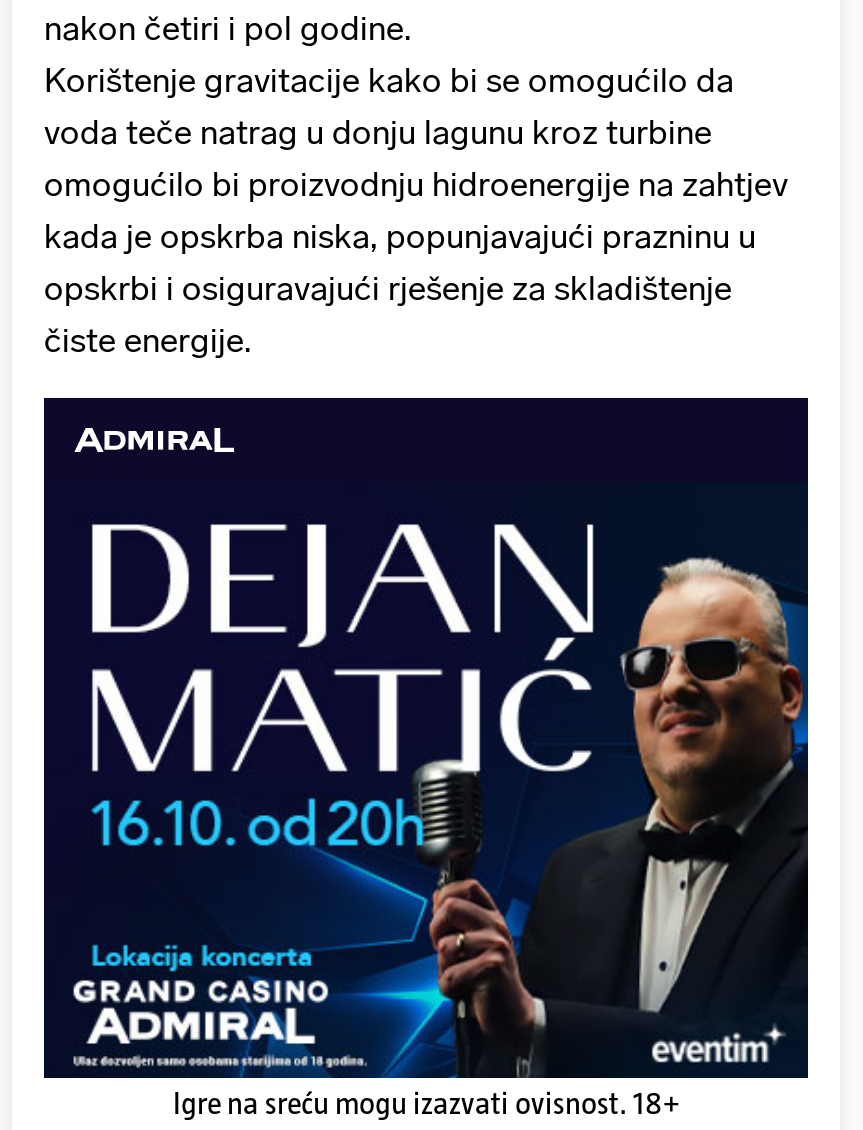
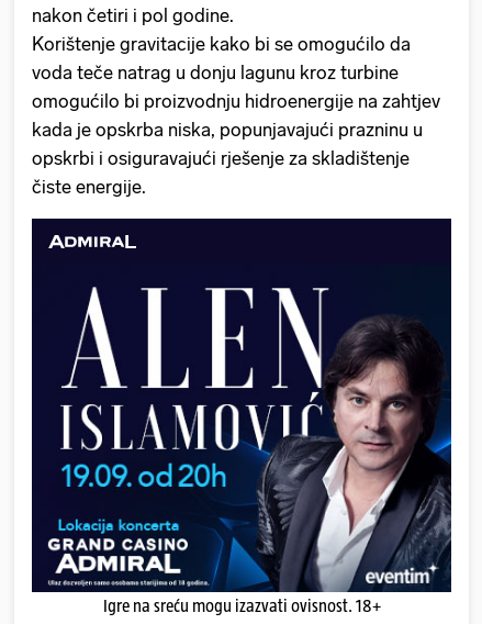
- [image]
+ [image]
